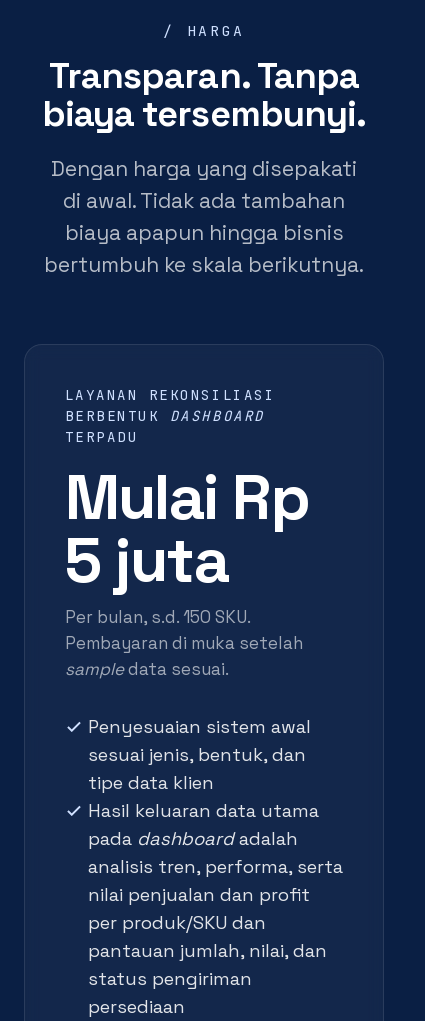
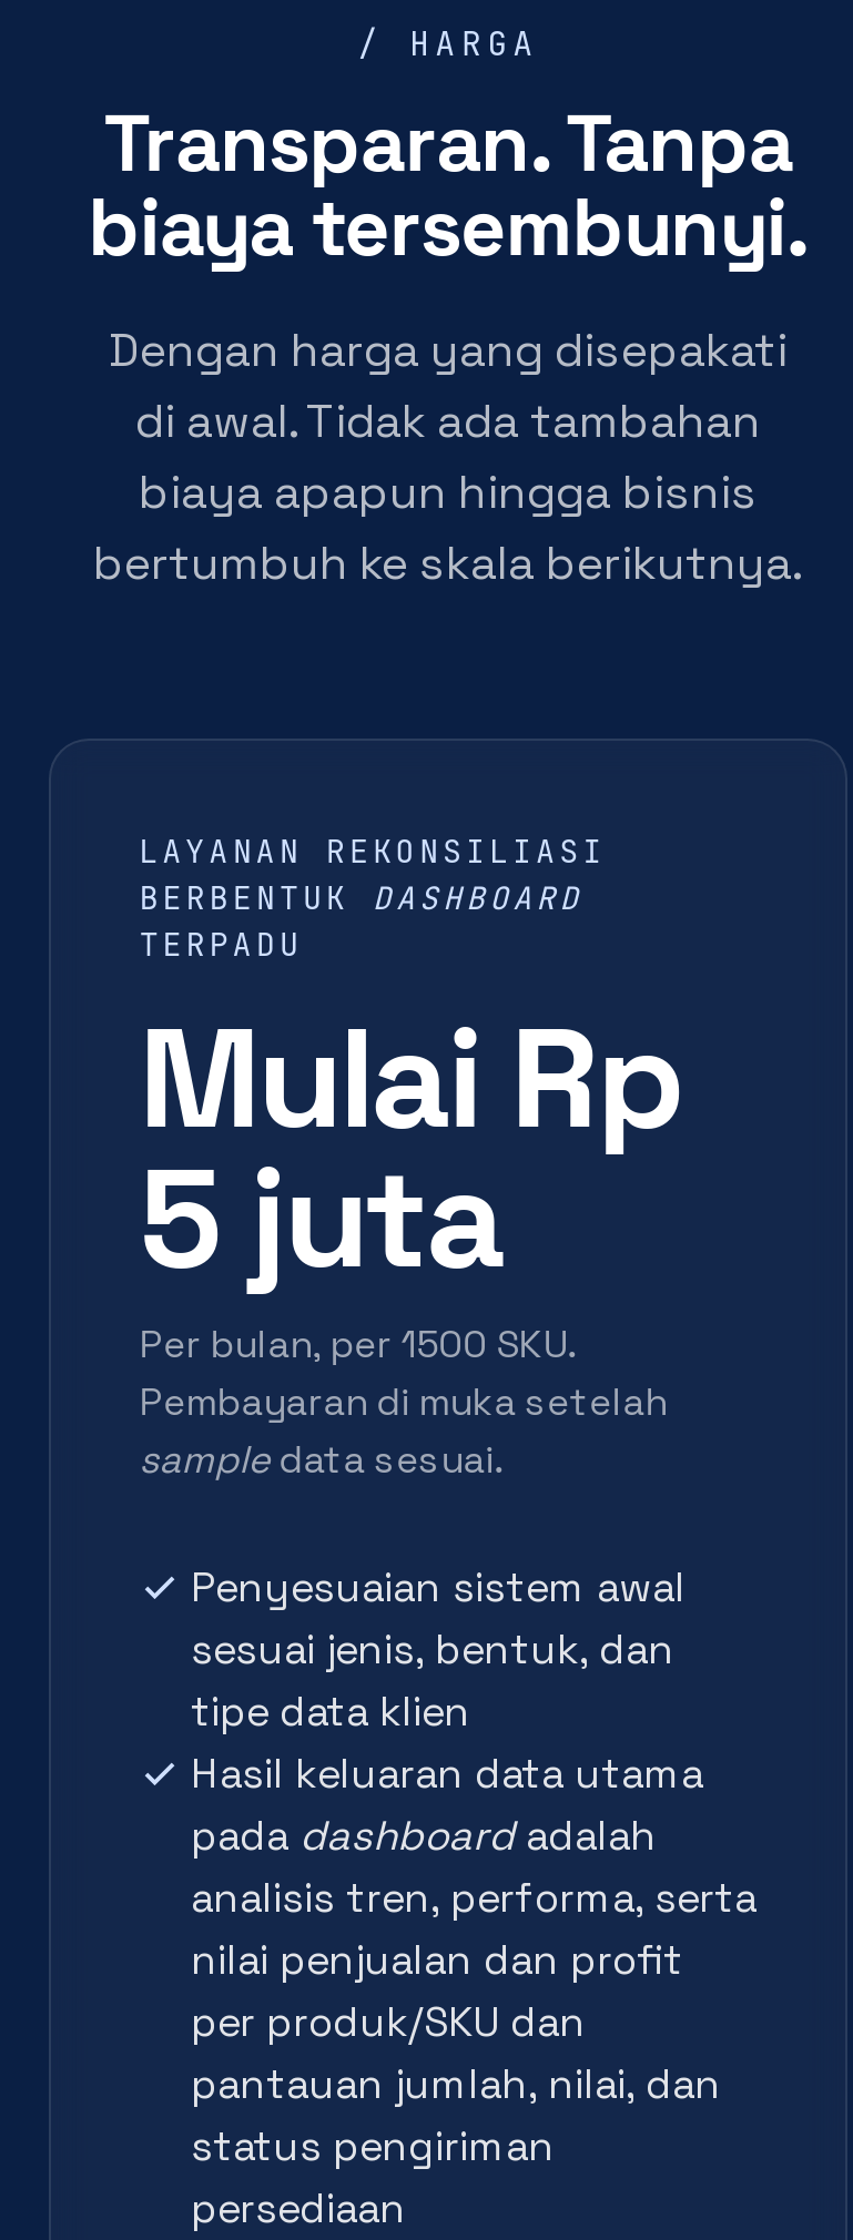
- Per bulan, s.d. 150 SKU.
+ Per bulan, per 1500 SKU.
